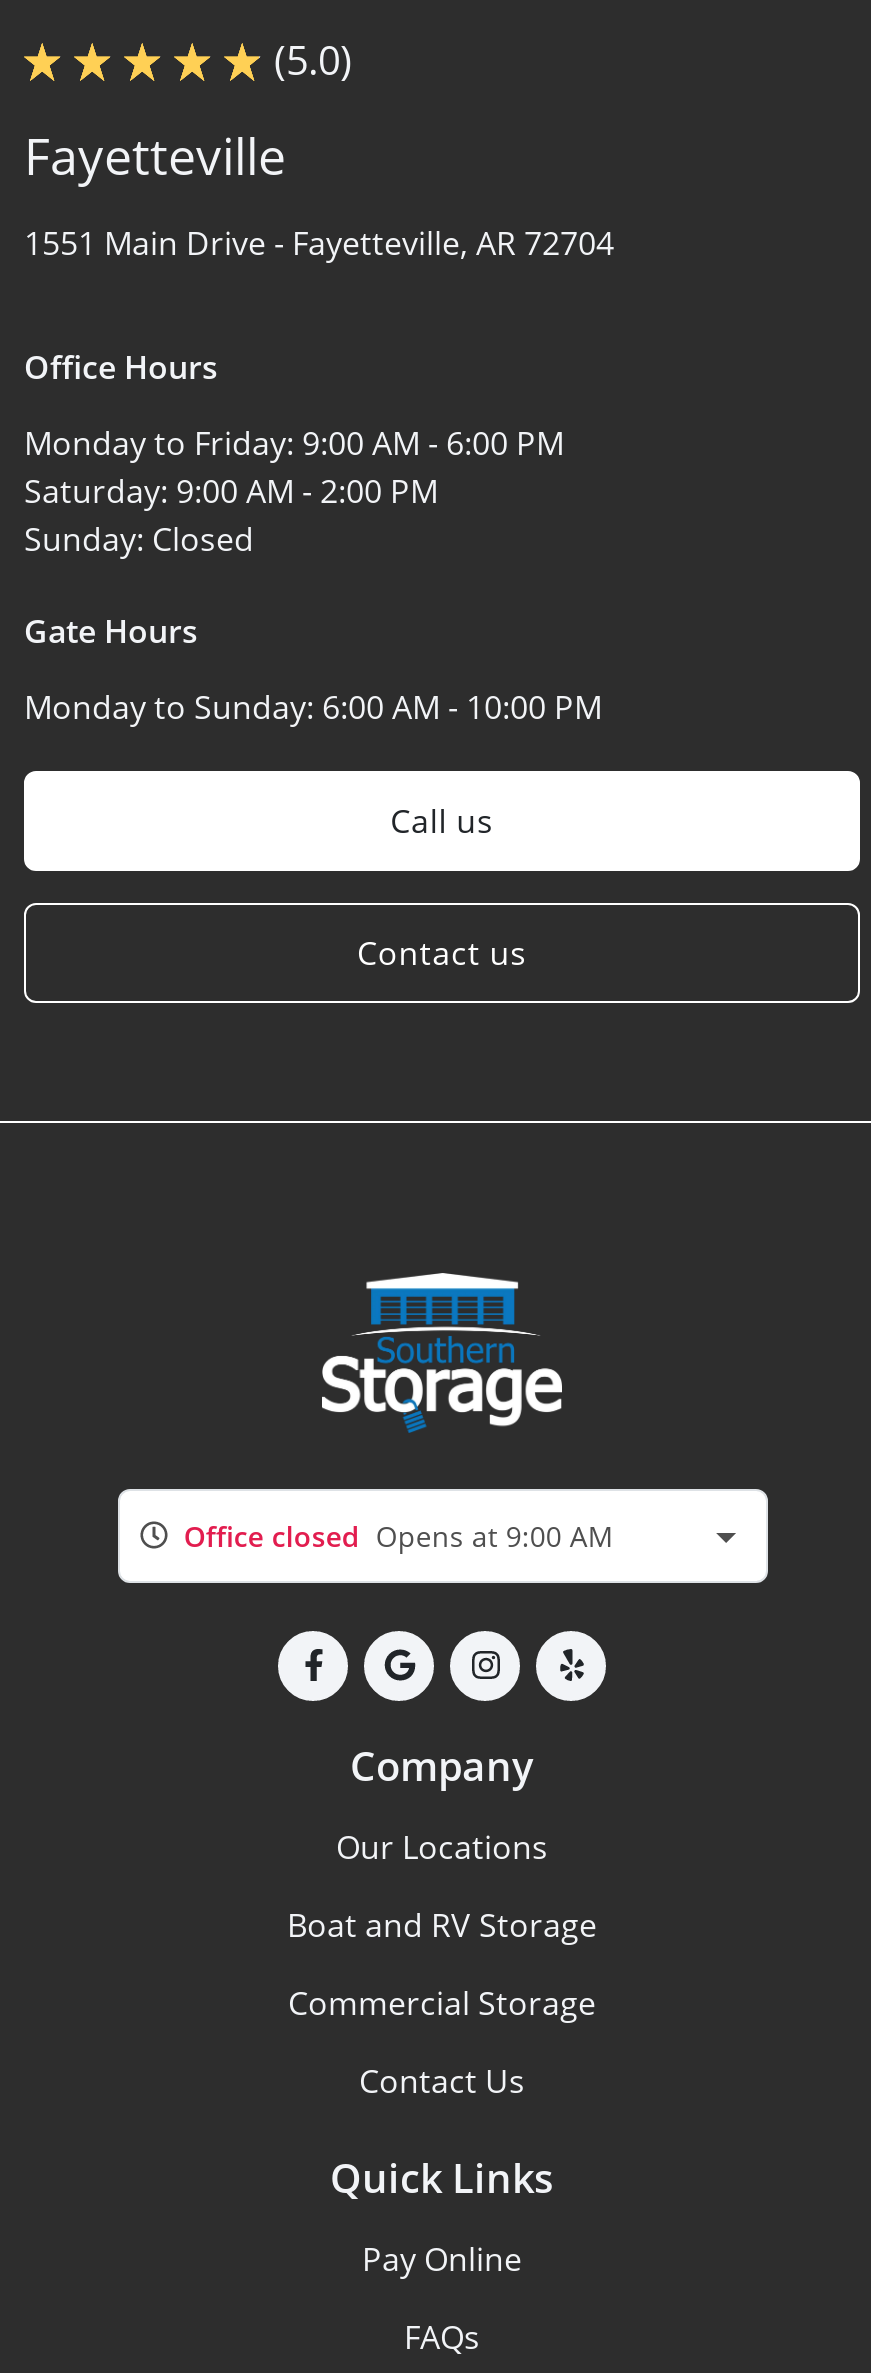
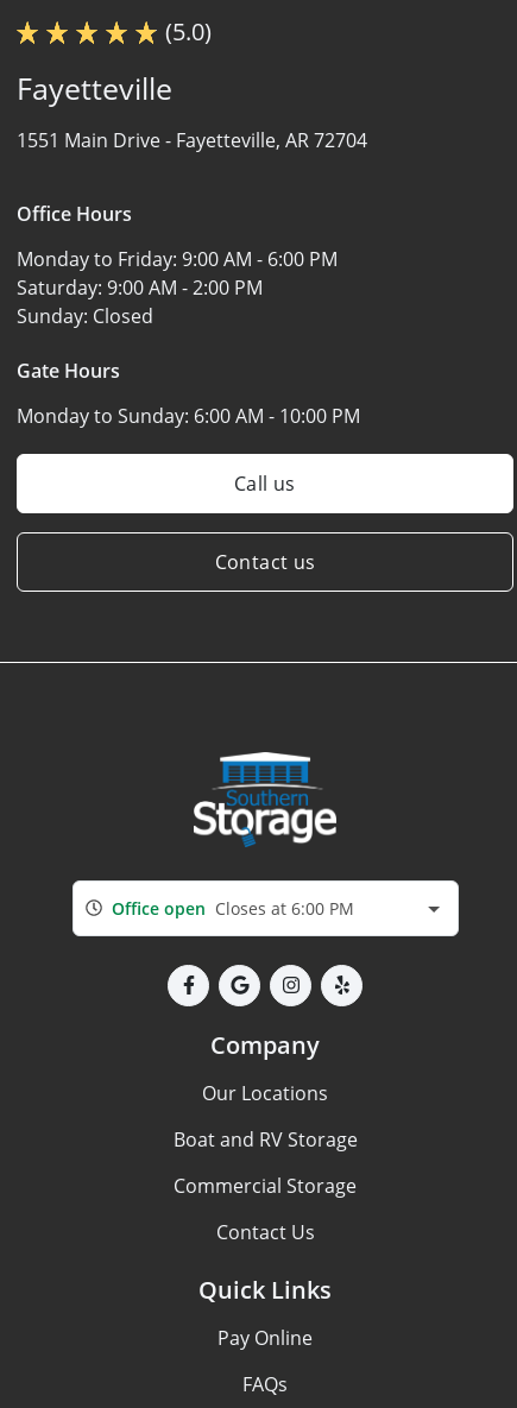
- Office closed Opens at 9:00 AM
+ Office open Closes at 6:00 PM
